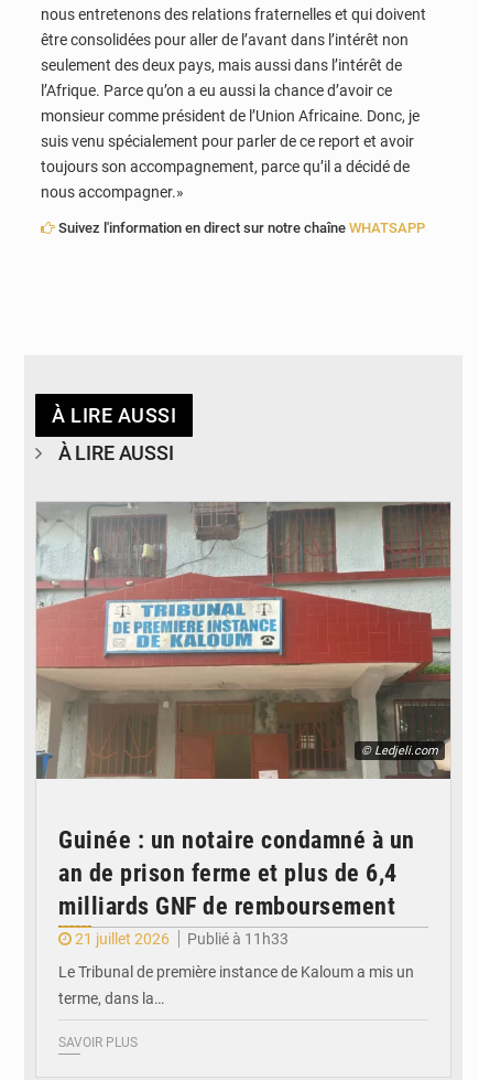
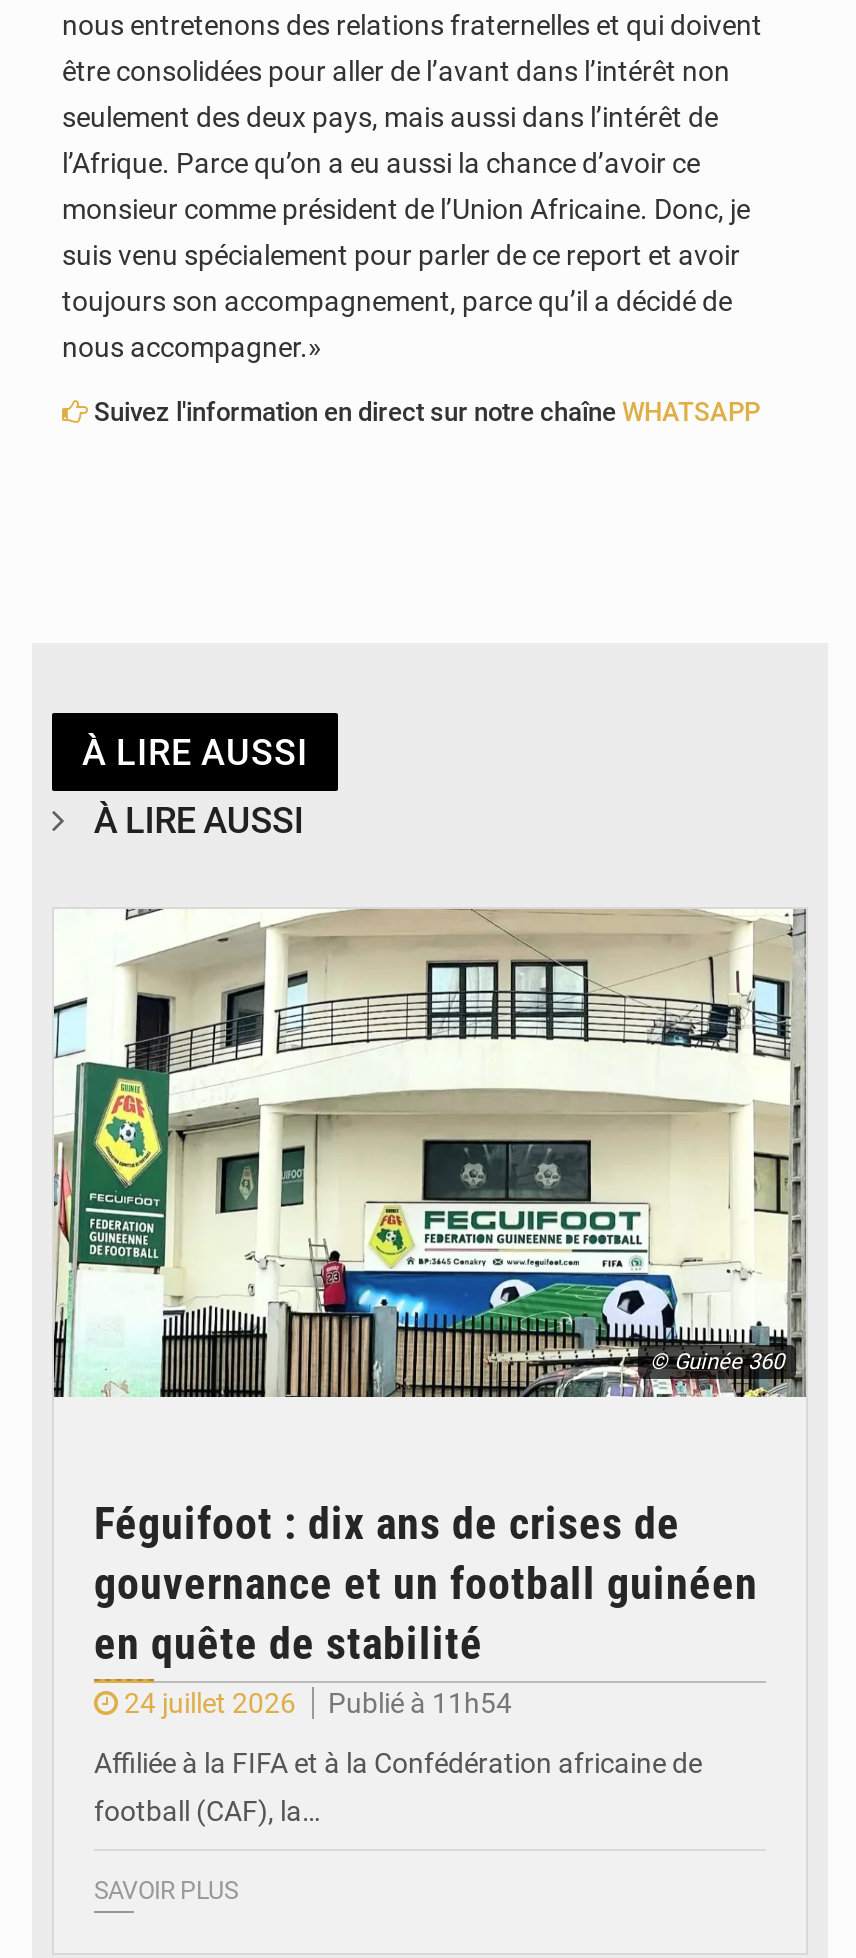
- [image]
- © Ledjeli.com
+ [image]
+ © Guinée 360

- Guinée : un notaire condamné à un
- an de prison ferme et plus de 6,4
- milliards GNF de remboursement
- 21 juillet 2026
- Publié à 11h33
+ Féguifoot : dix ans de crises de
+ gouvernance et un football guinéen
+ en quête de stabilité
+ 24 juillet 2026
+ Publié à 11h54

- Le Tribunal de première instance de Kaloum a mis un
+ Affiliée à la FIFA et à la Confédération africaine de

- terme, dans la…
+ football (CAF), la…
